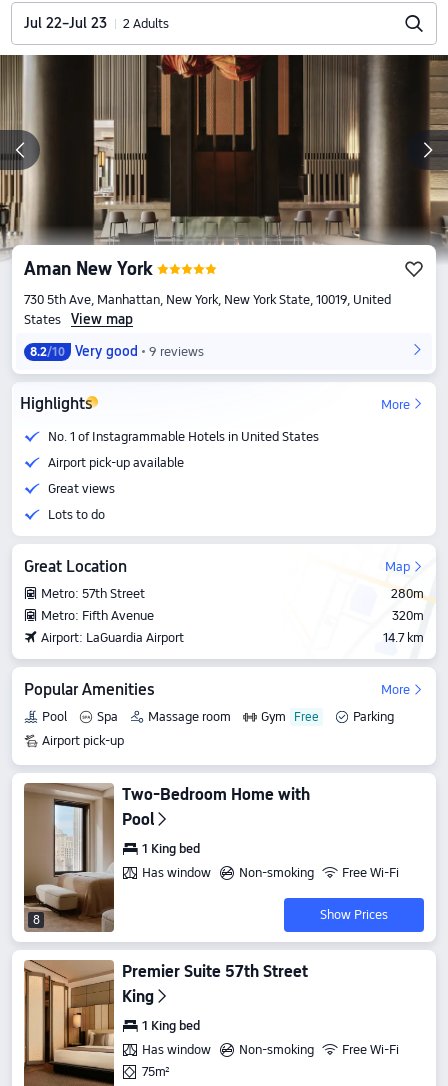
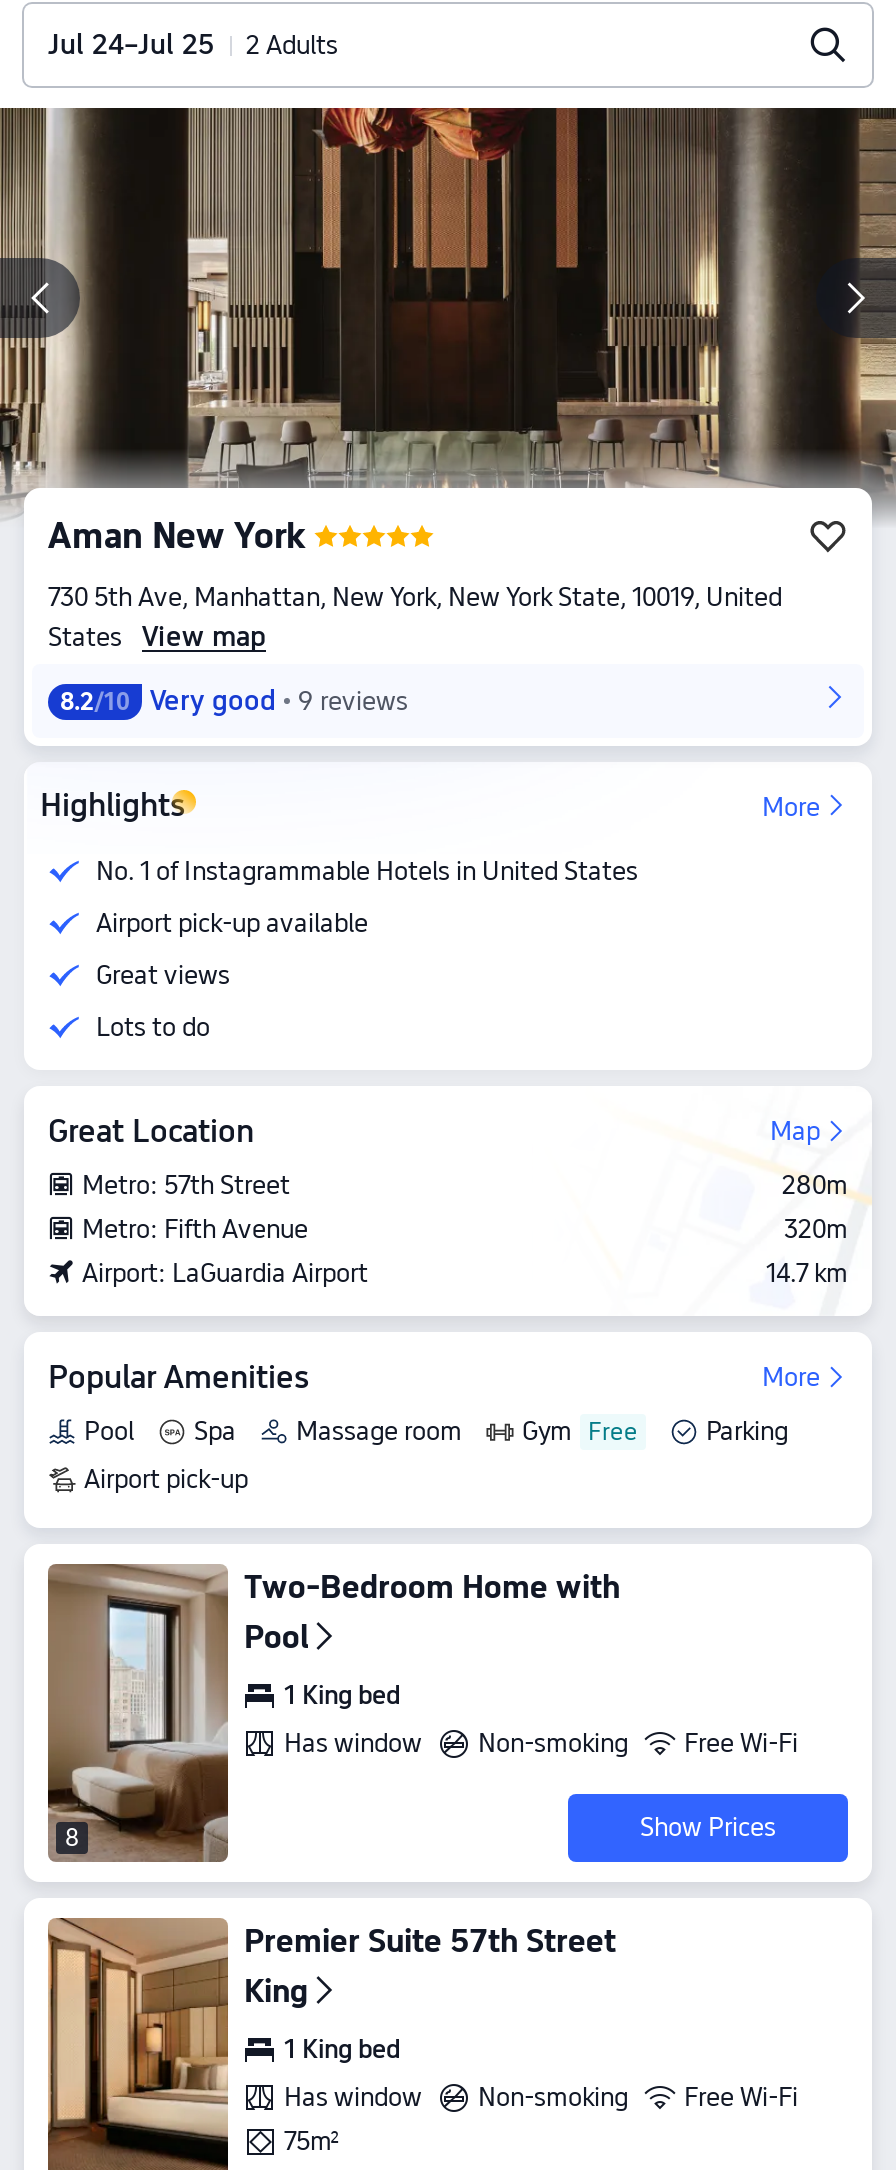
- Jul 22–Jul 23 2 Adults
+ Jul 24–Jul 25 2 Adults
